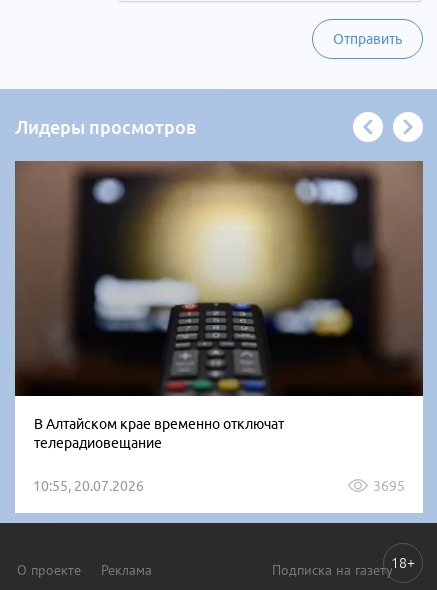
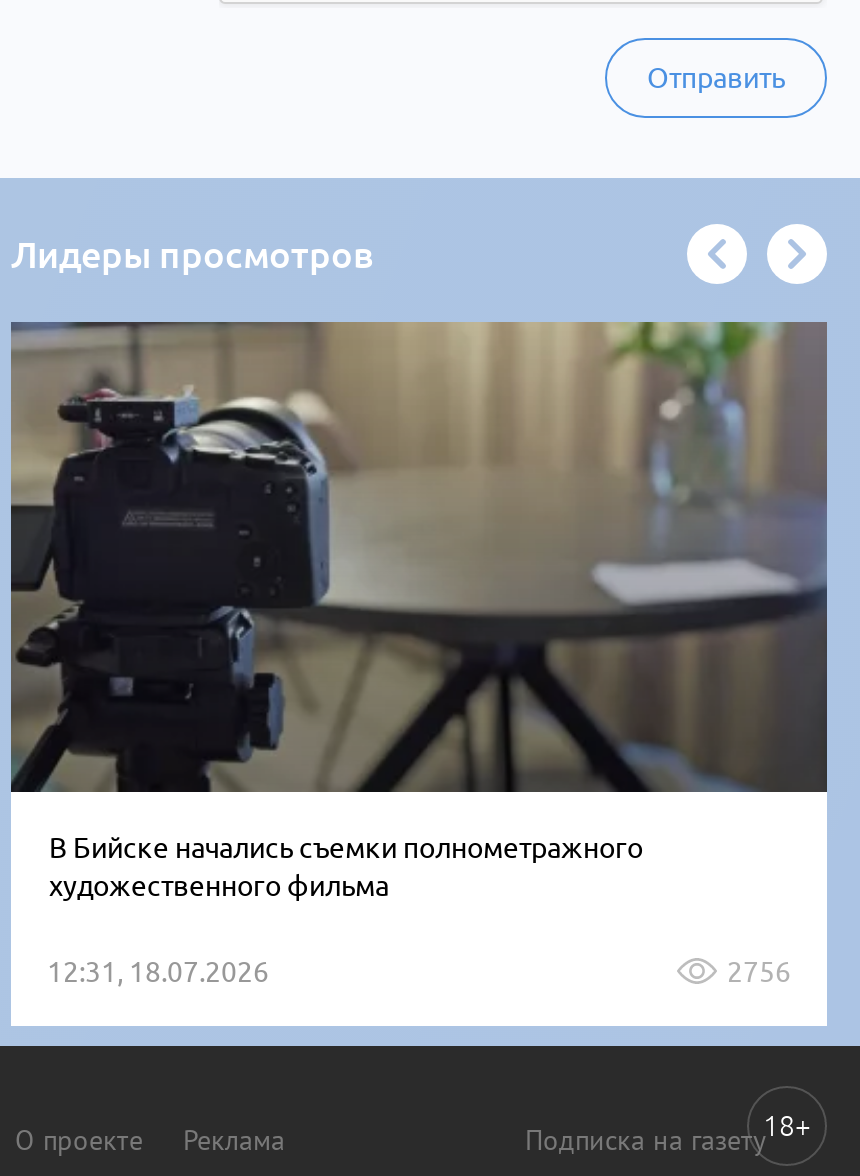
- [image]
- В Алтайском крае временно отключат
- телерадиовещание
+ [image]
+ В Бийске начались съемки полнометражного
+ художественного фильма

- 10:55, 20.07.2026
- 3695
+ 12:31, 18.07.2026
+ 2756
